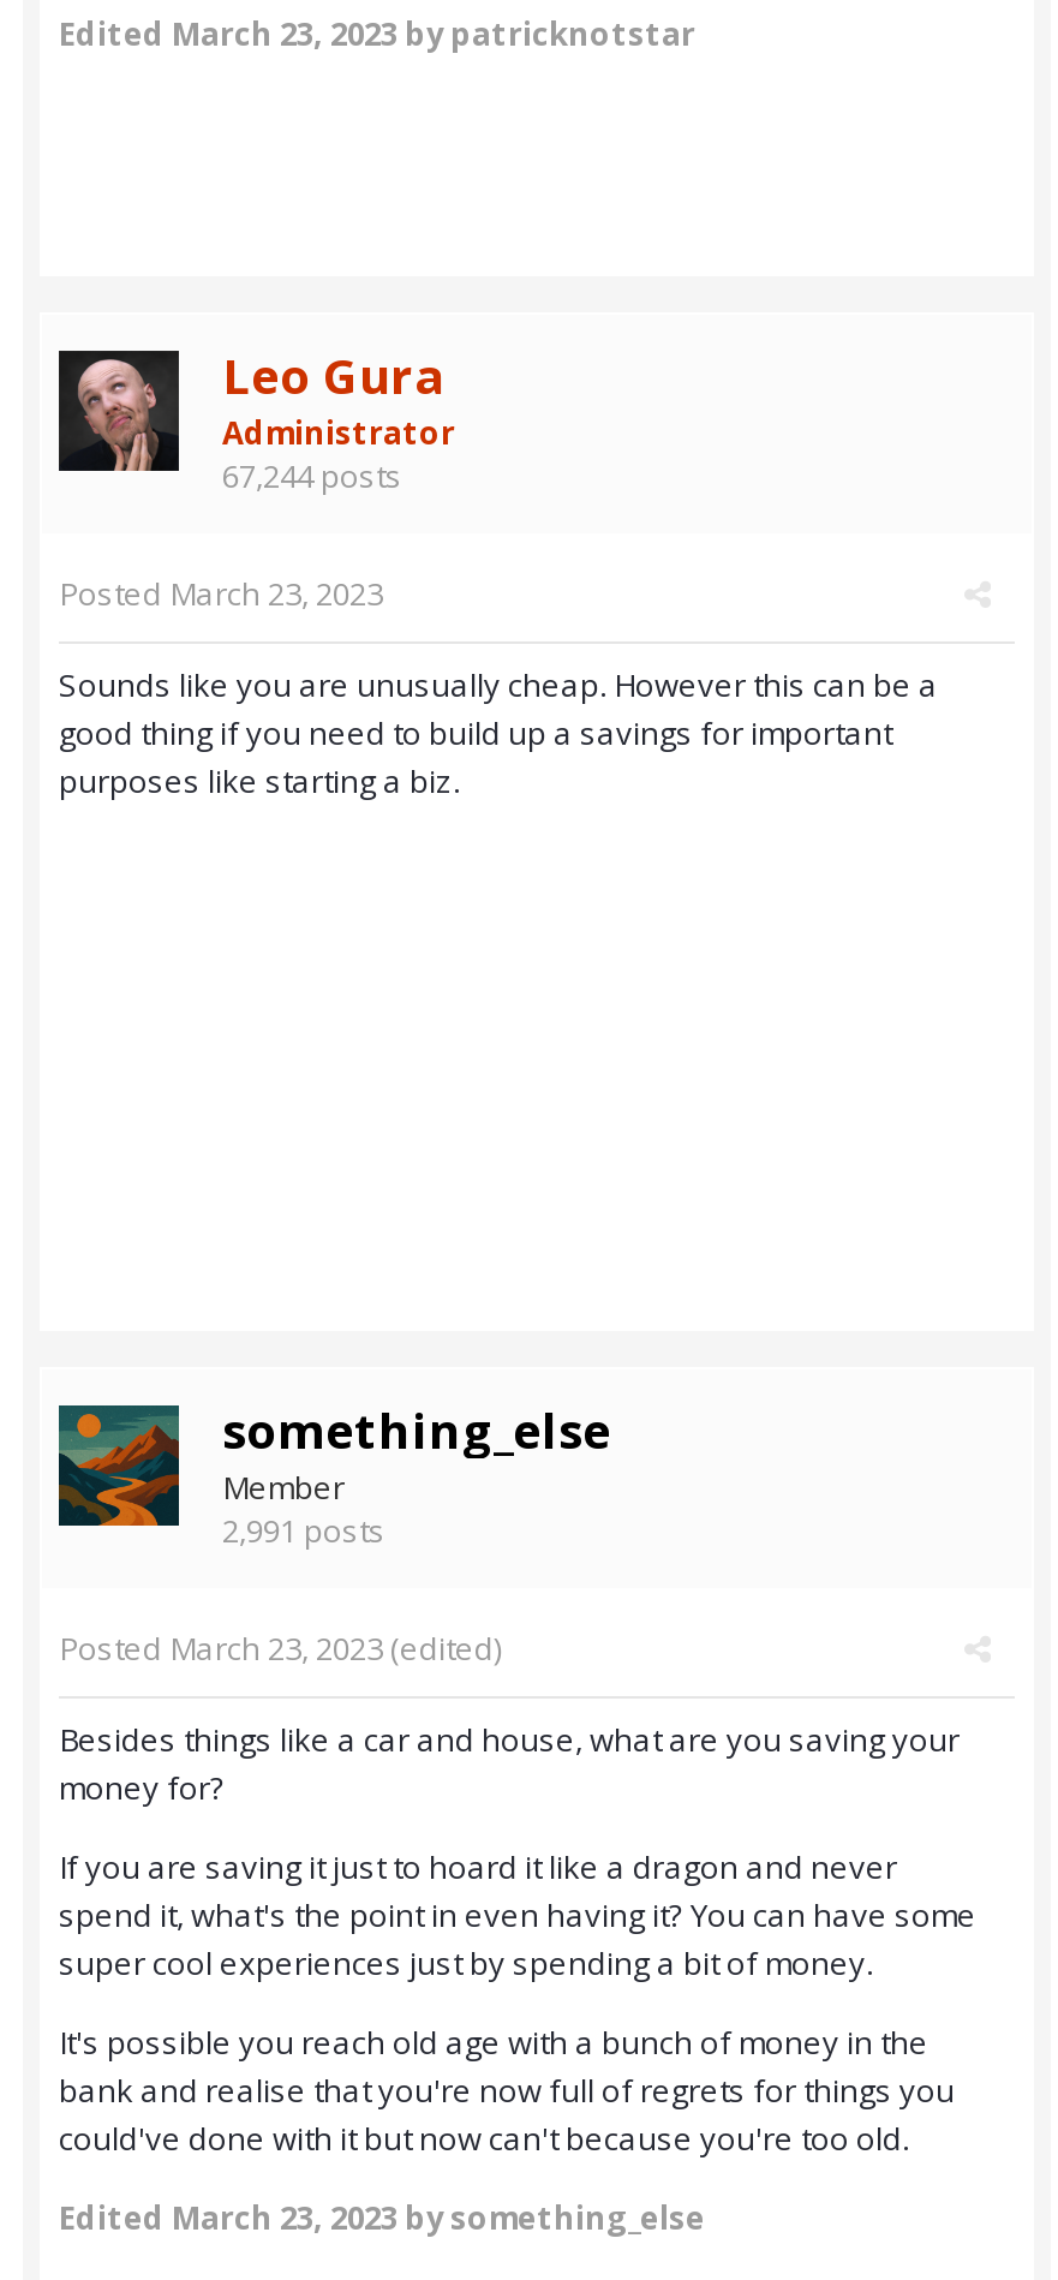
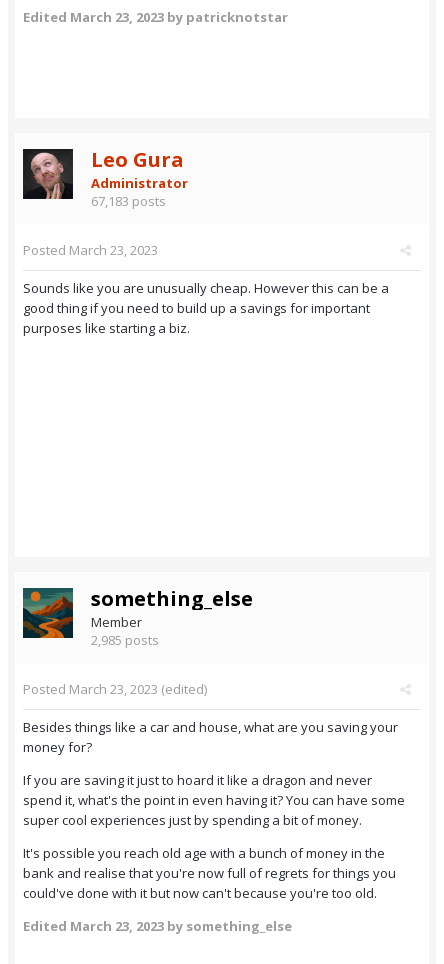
- 67,244 posts
+ 67,183 posts

- 2,991 posts
+ 2,985 posts
